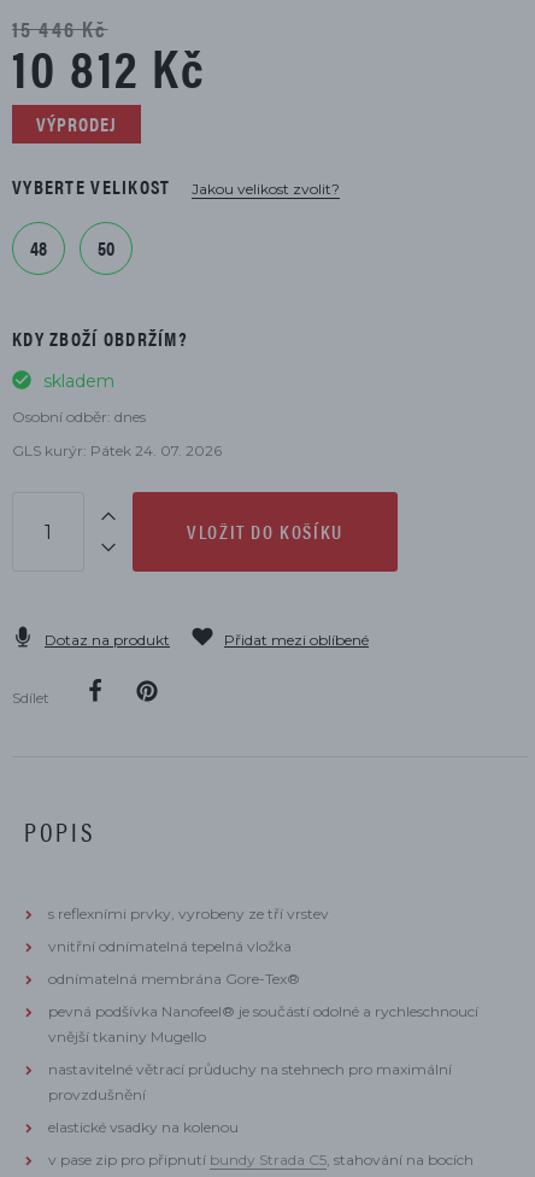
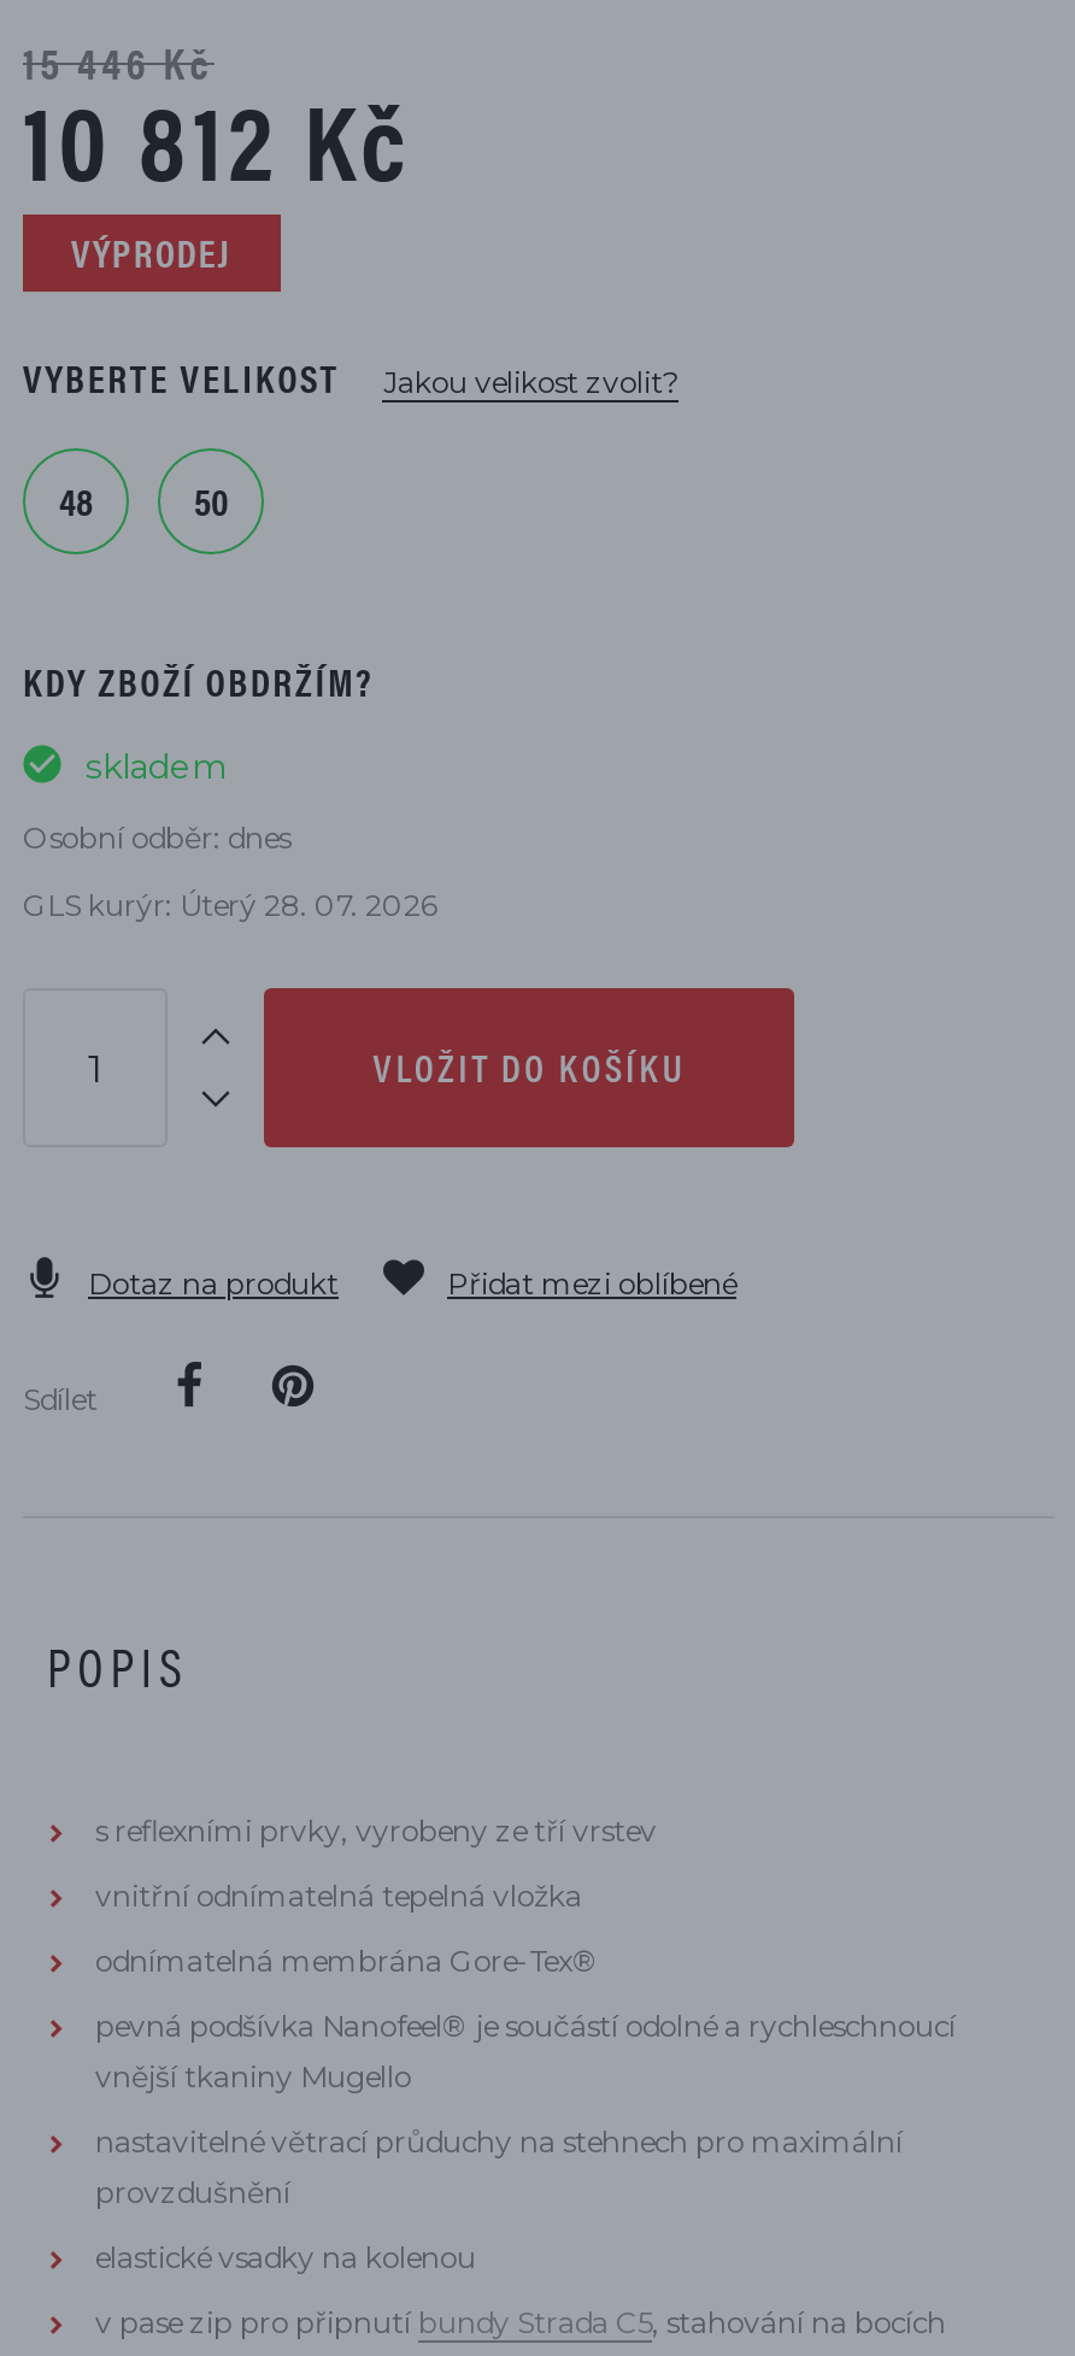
- GLS kurýr: Pátek 24. 07. 2026
+ GLS kurýr: Úterý 28. 07. 2026
